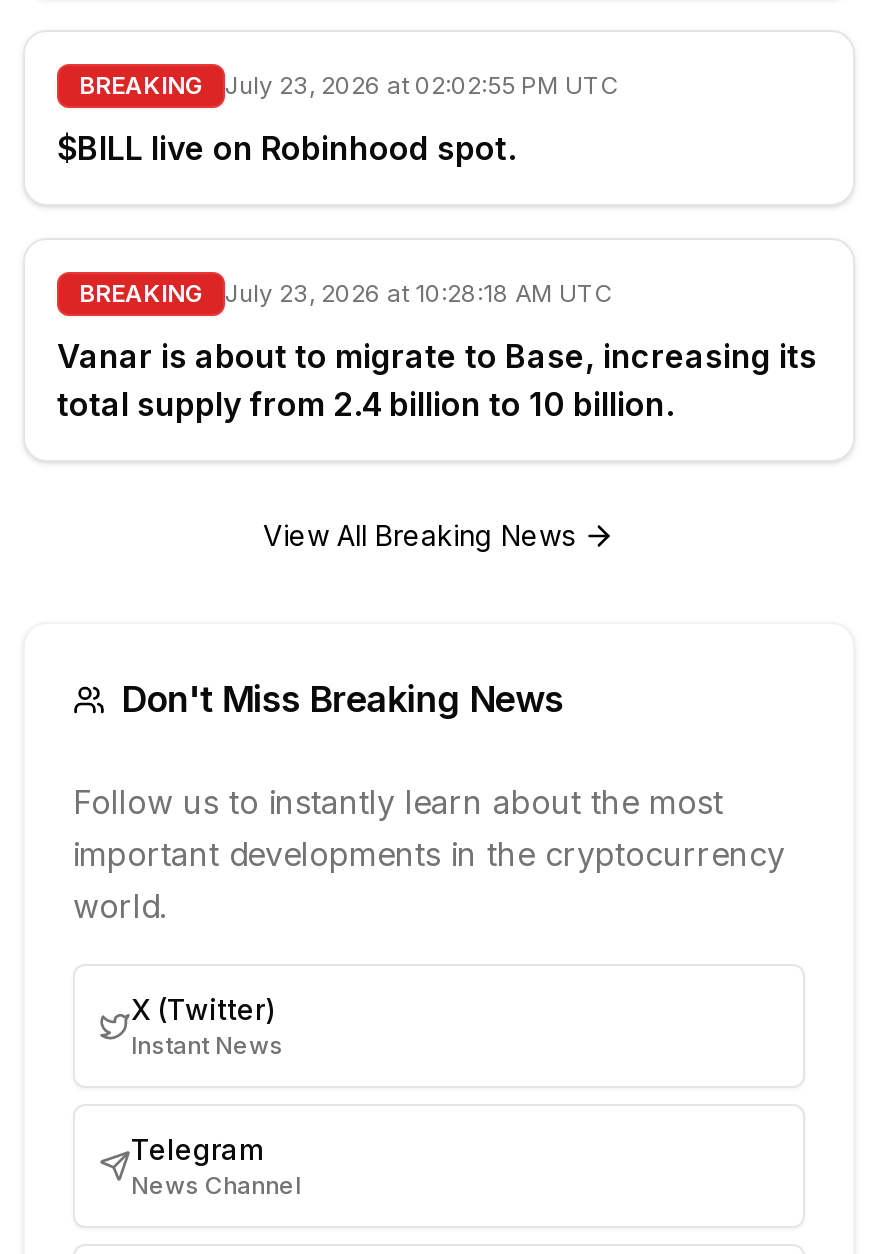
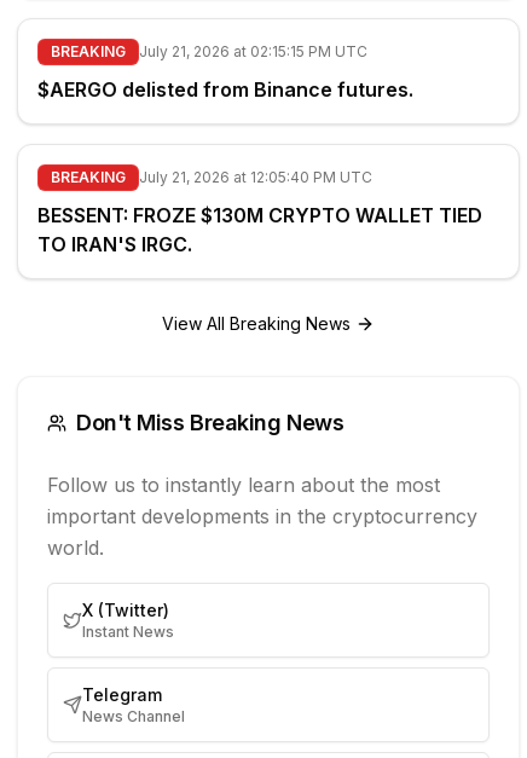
- BREAKING July 23, 2026 at 02:02:55 PM UTC
+ BREAKING July 21, 2026 at 02:15:15 PM UTC

- $BILL live on Robinhood spot.
+ $AERGO delisted from Binance futures.

- BREAKING July 23, 2026 at 10:28:18 AM UTC
+ BREAKING July 21, 2026 at 12:05:40 PM UTC

- Vanar is about to migrate to Base, increasing its
- total supply from 2.4 billion to 10 billion.
+ BESSENT: FROZE $130M CRYPTO WALLET TIED
+ TO IRAN'S IRGC.
